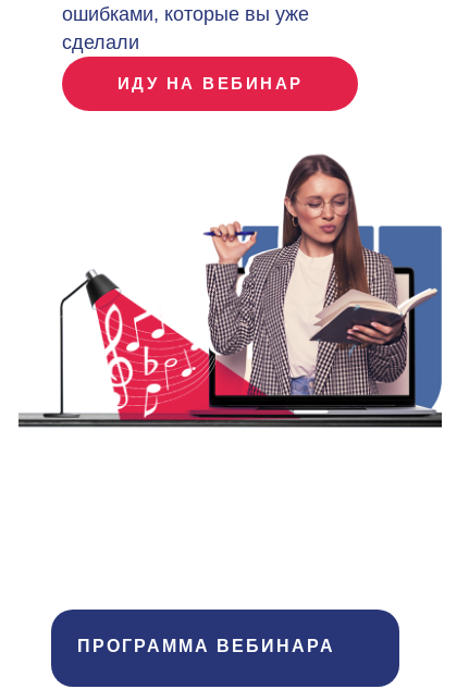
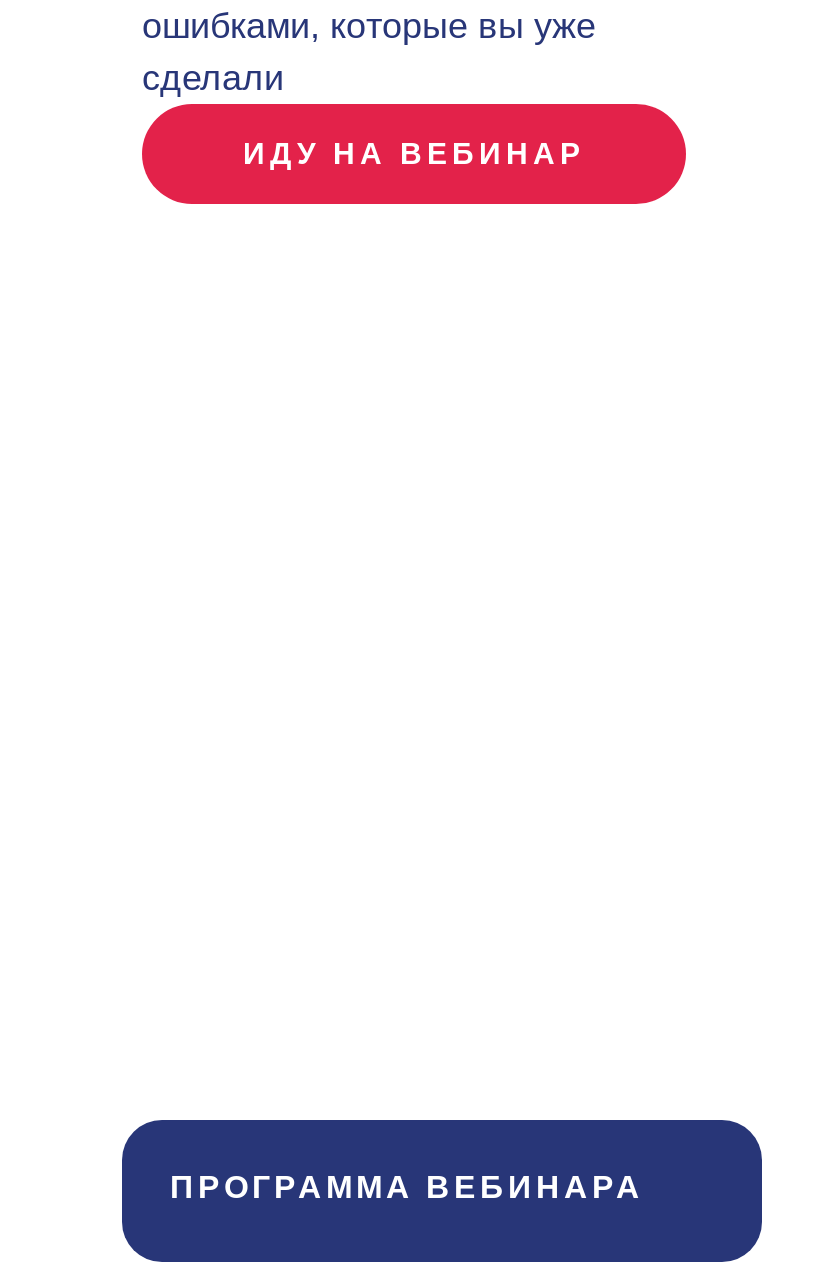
- [image]
